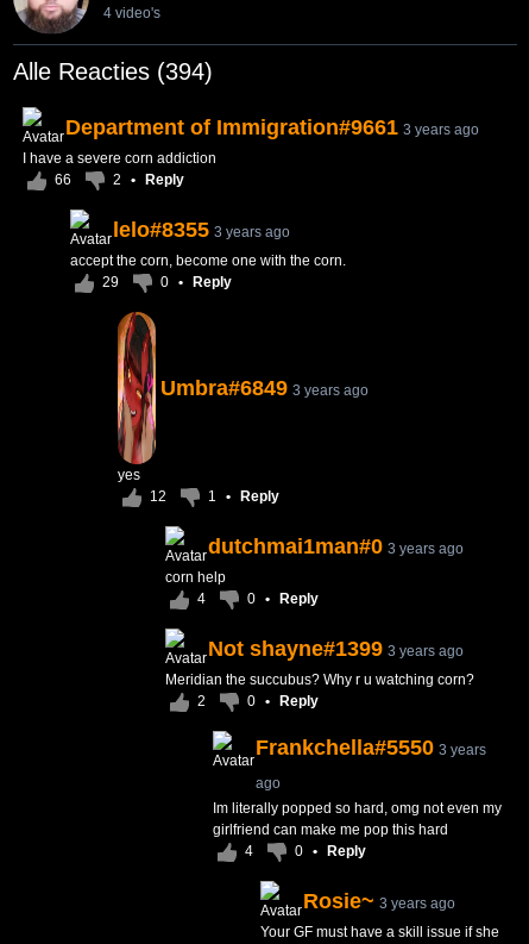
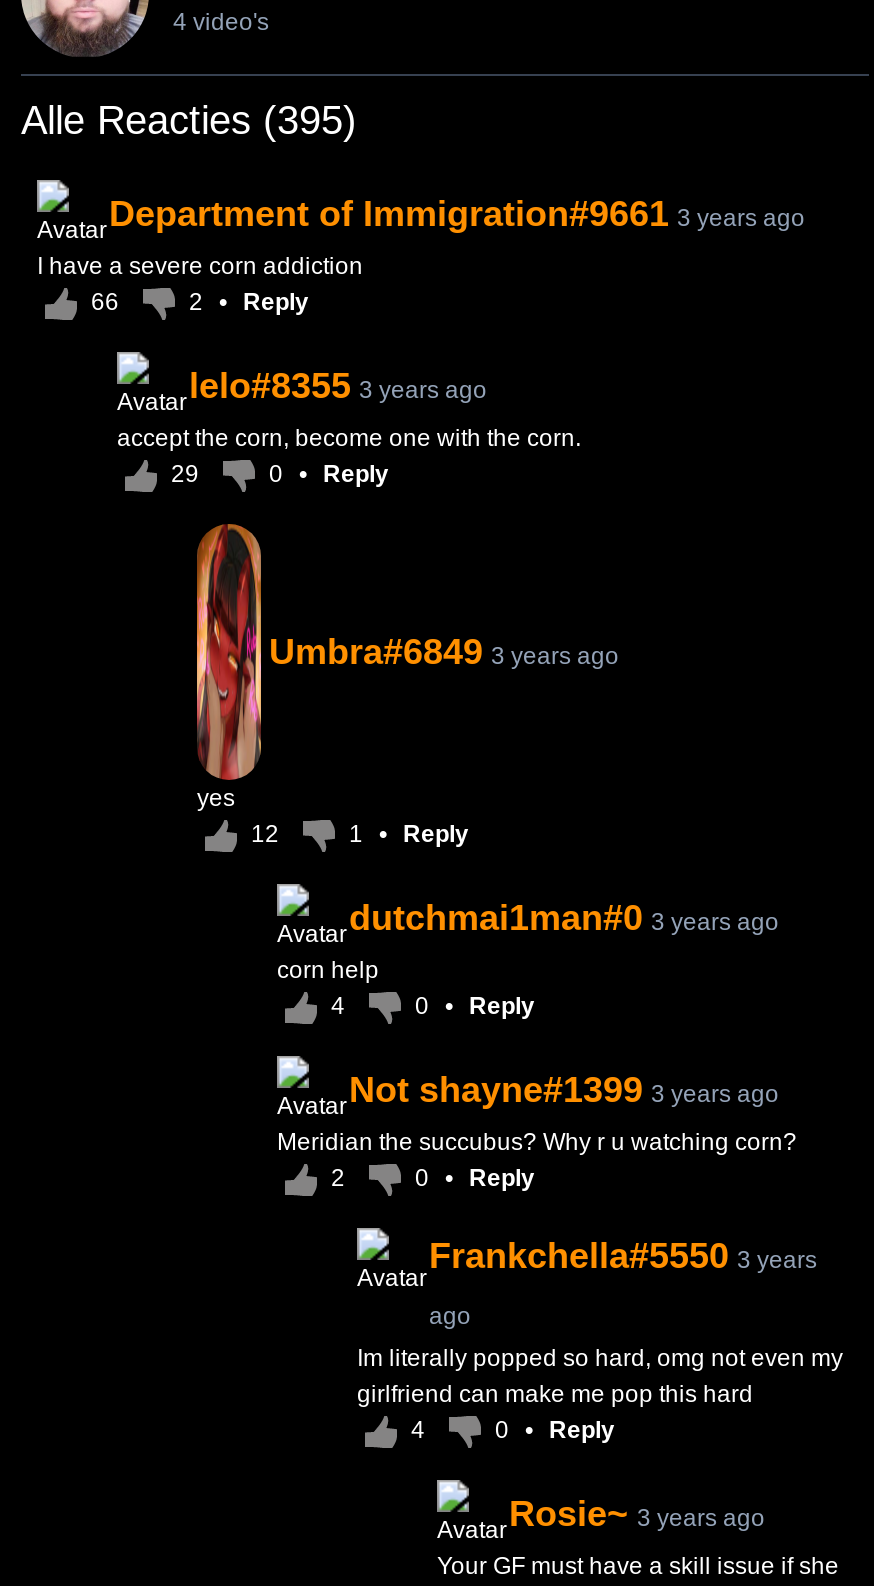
- Alle Reacties (394)
+ Alle Reacties (395)
